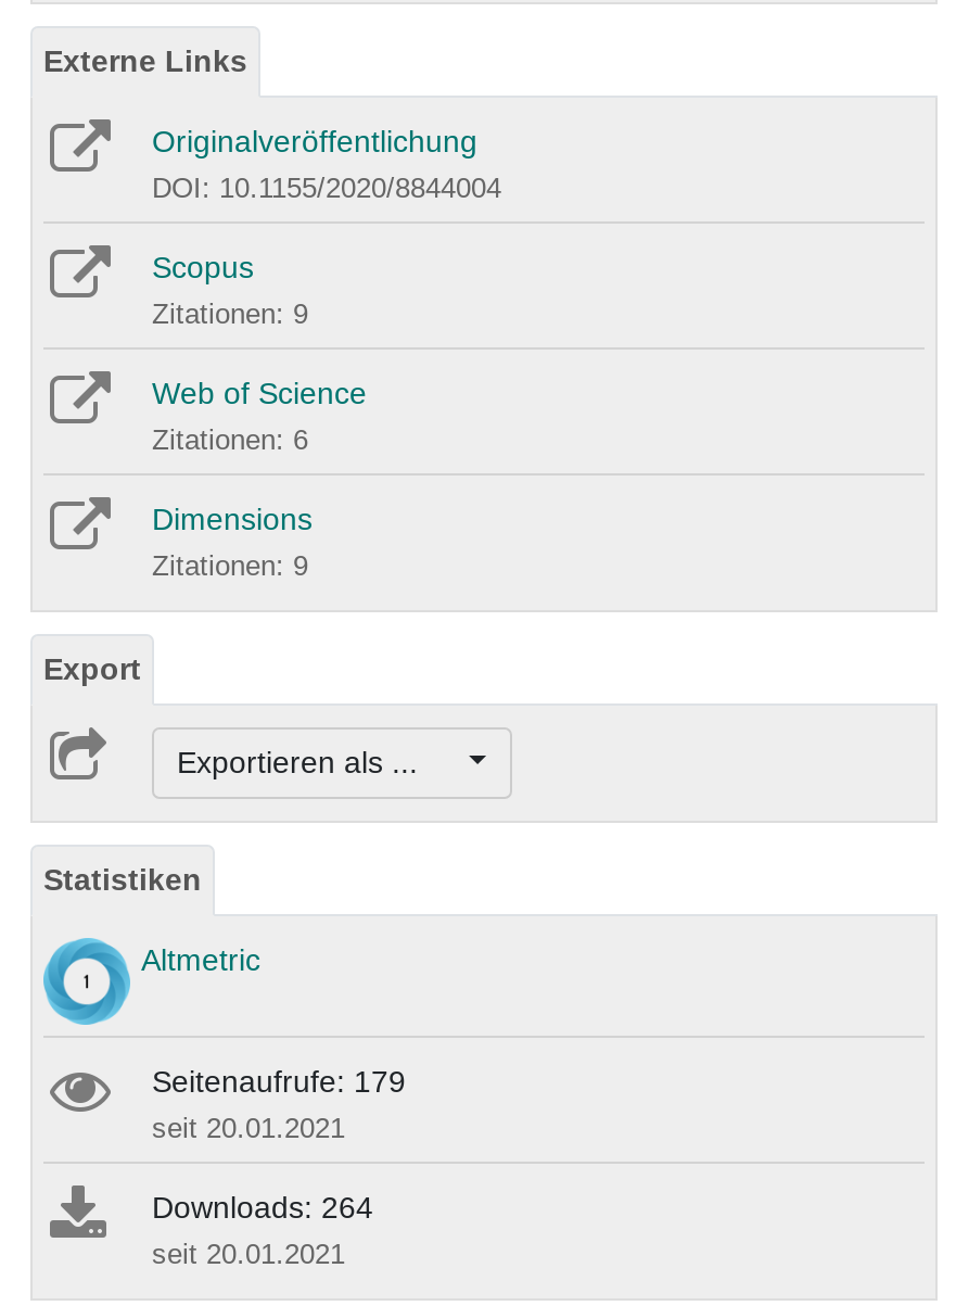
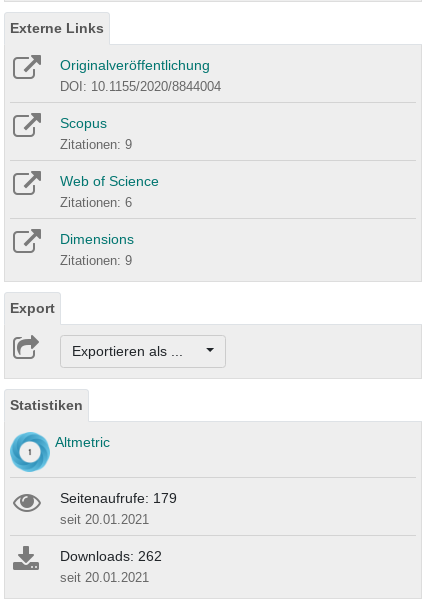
- Downloads: 264
+ Downloads: 262
